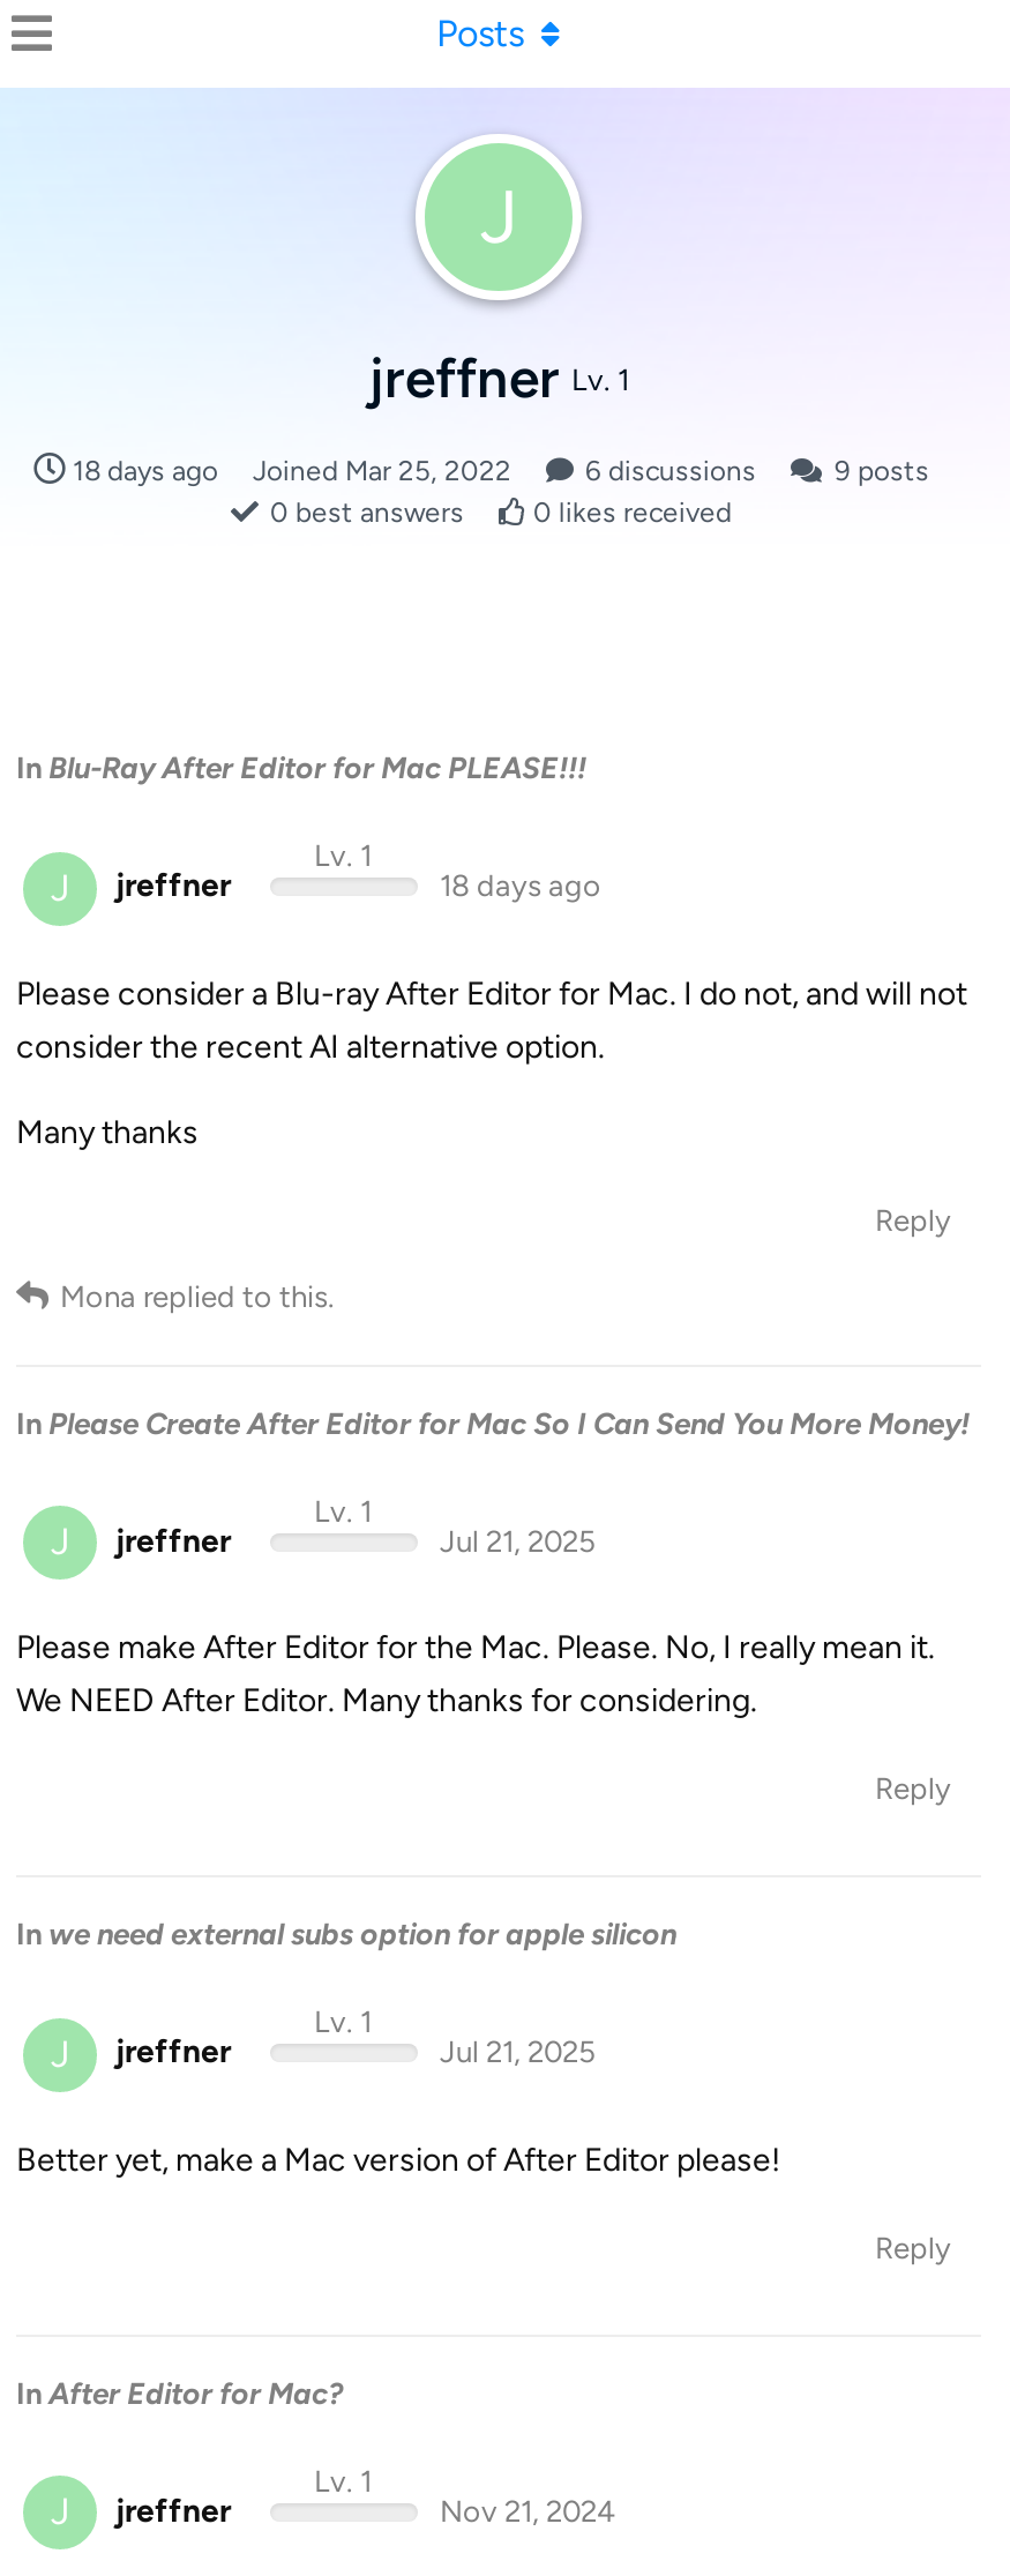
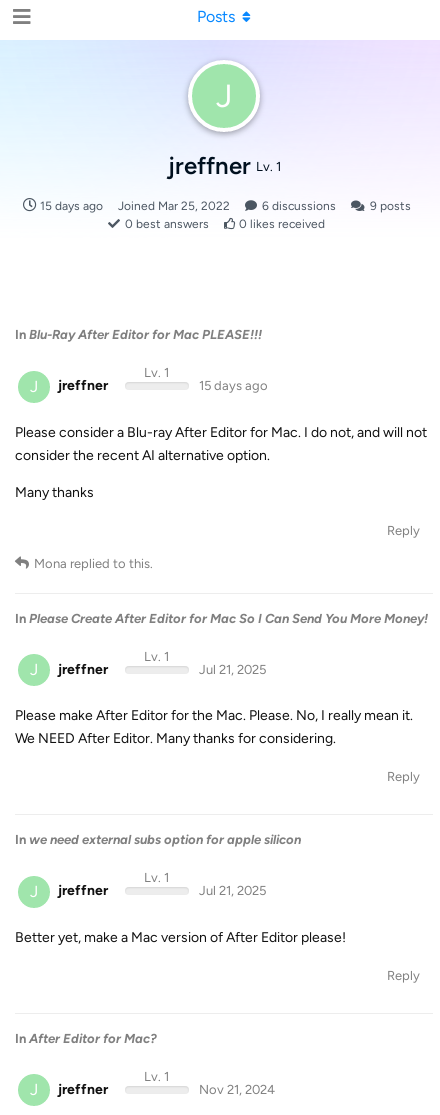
- 18 days ago Joined Mar 25, 2022
+ 15 days ago Joined Mar 25, 2022

- 18 days ago
+ 15 days ago
